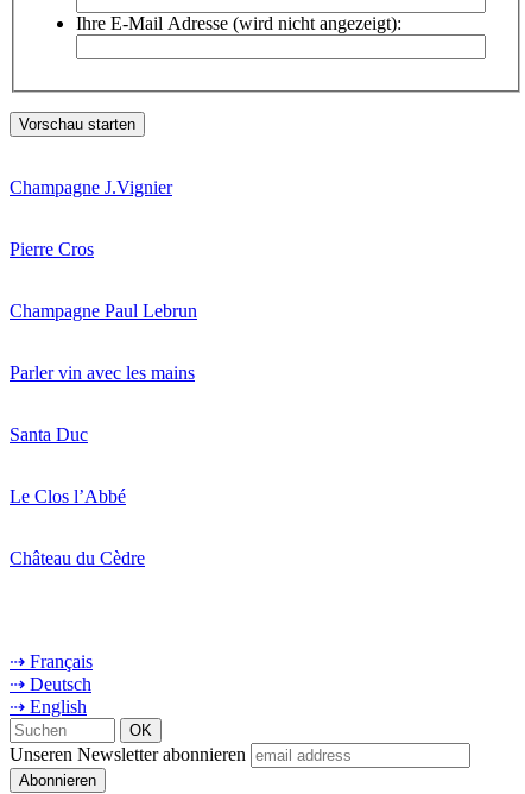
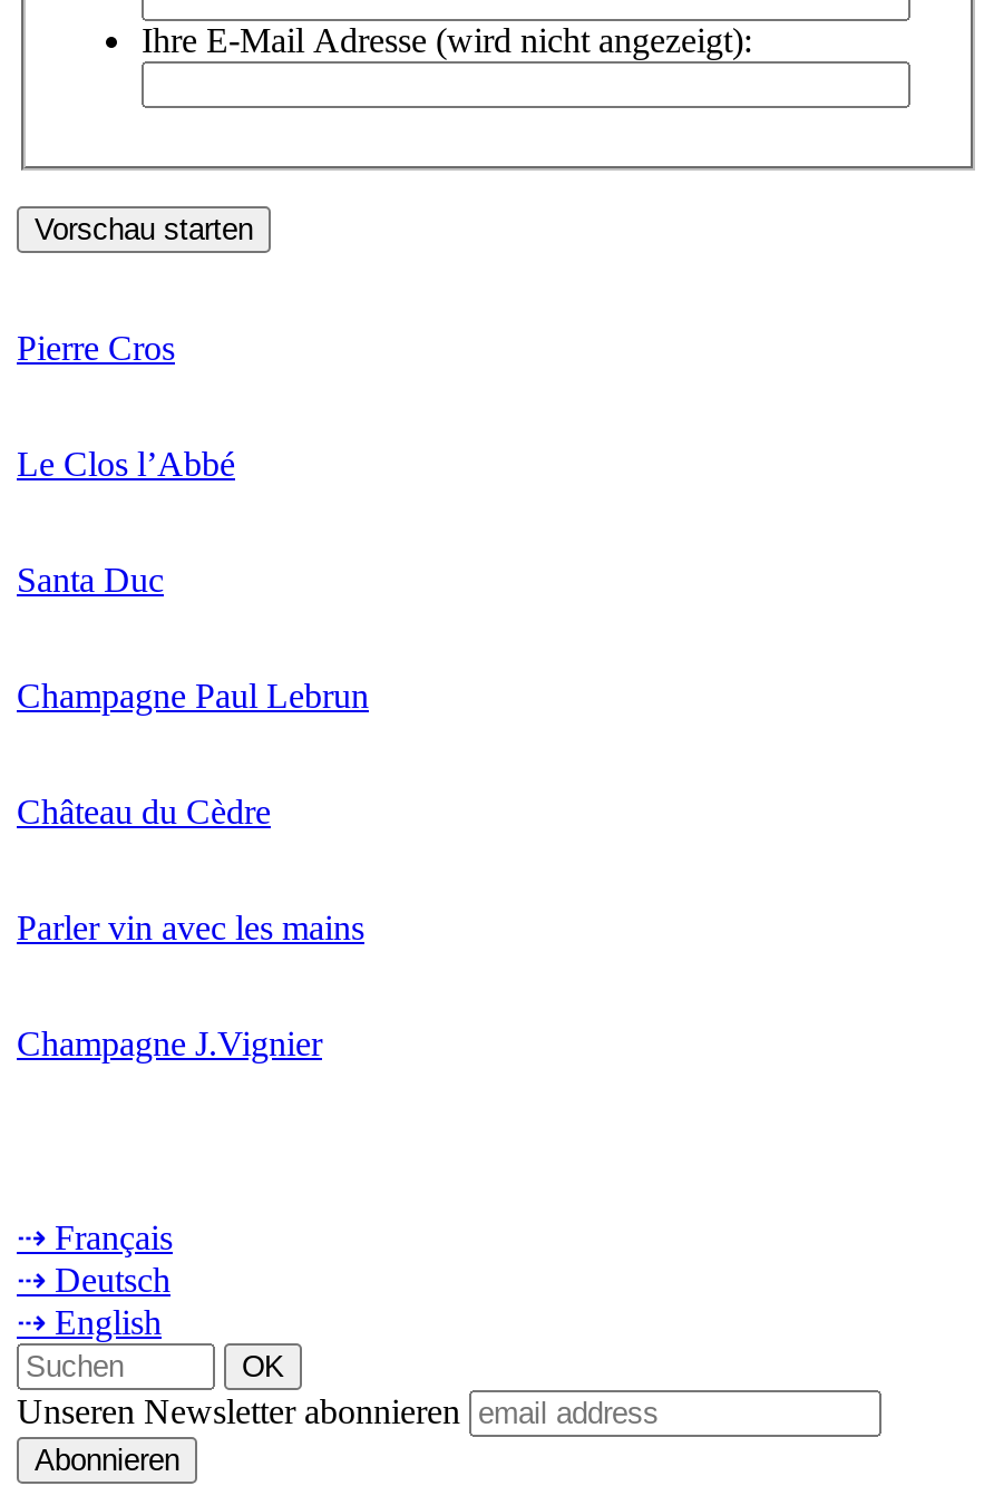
moved down: Champagne J.Vignier

moved up: Pierre Cros | Champagne Paul Lebrun | Parler vin avec les mains | Santa Duc | Le Clos l’Abbé | Château du Cèdre
